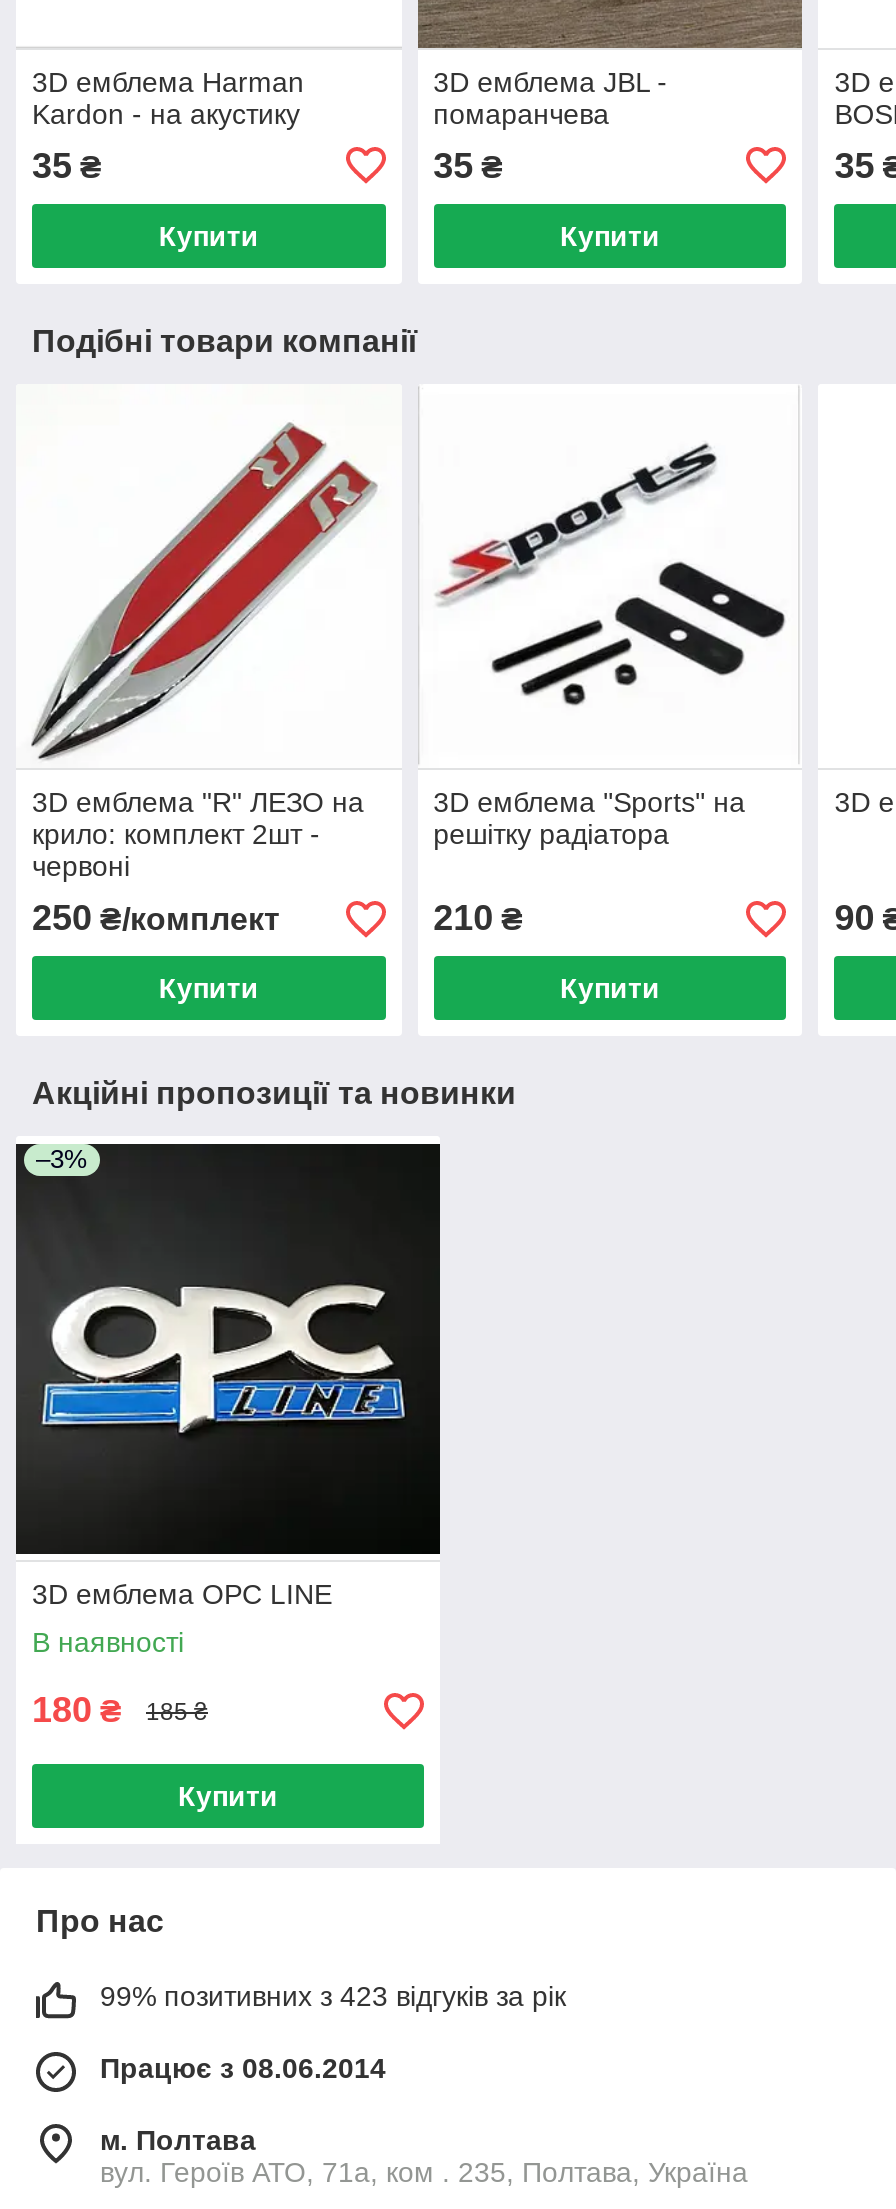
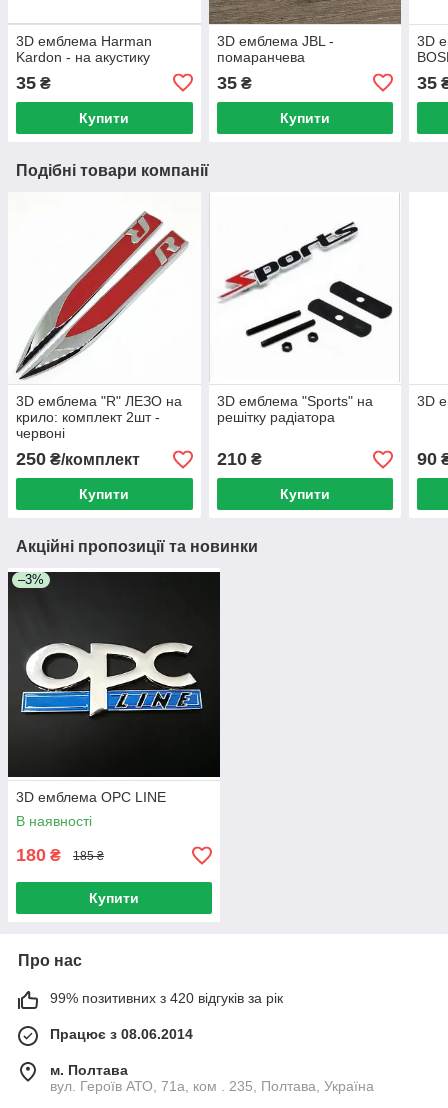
- 99% позитивних з 423 відгуків за рік
+ 99% позитивних з 420 відгуків за рік
